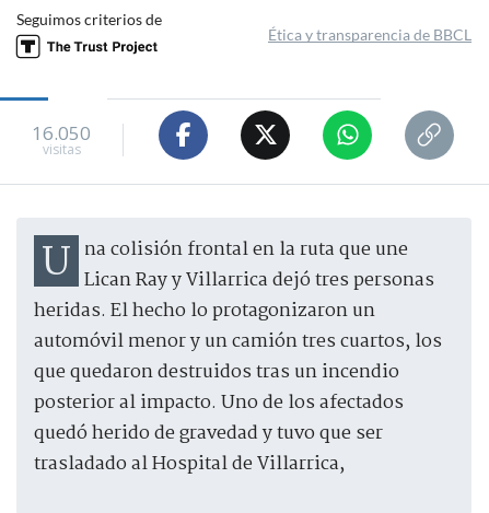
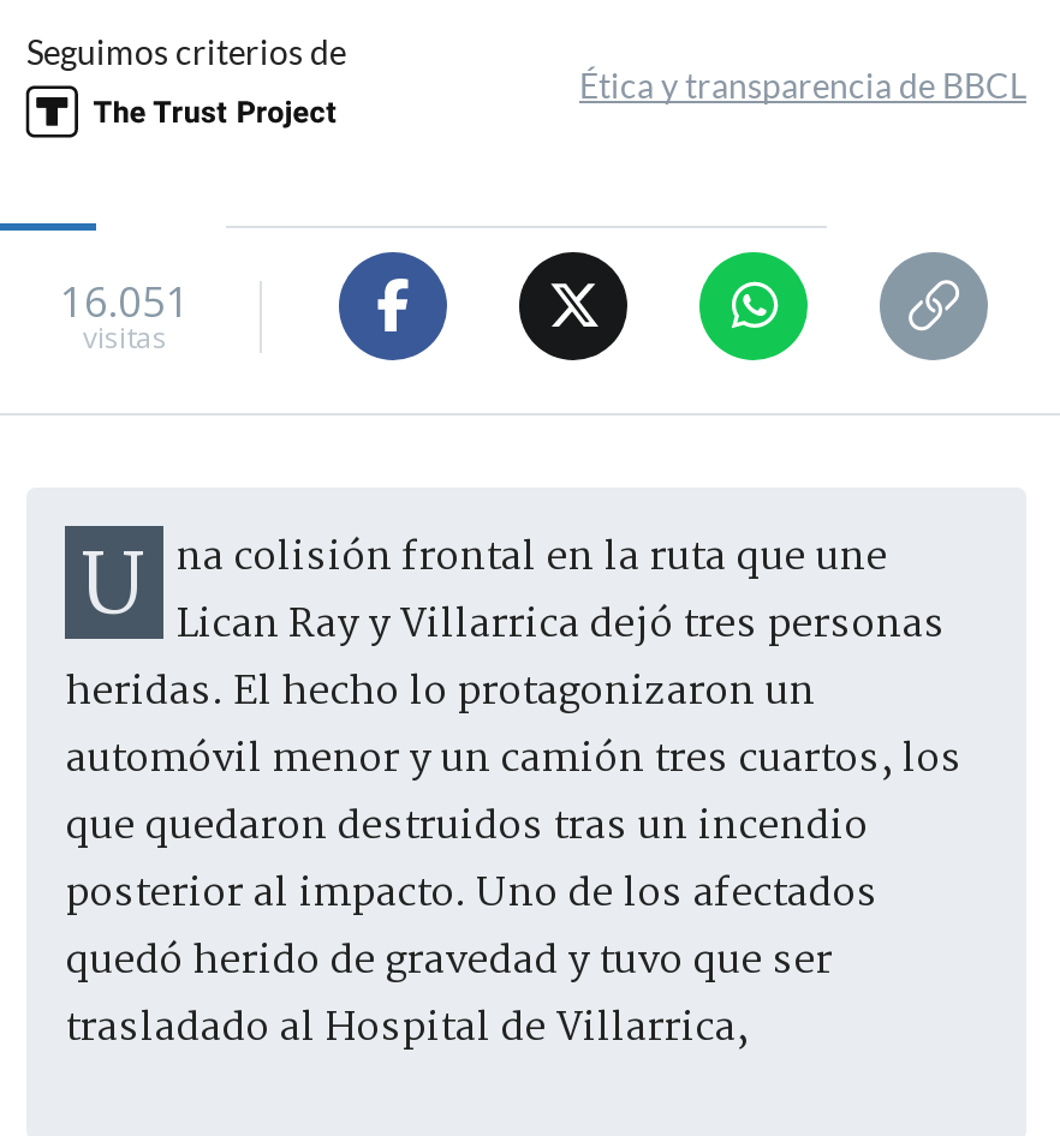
- 16.050
+ 16.051
